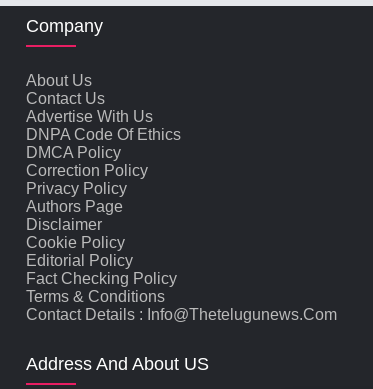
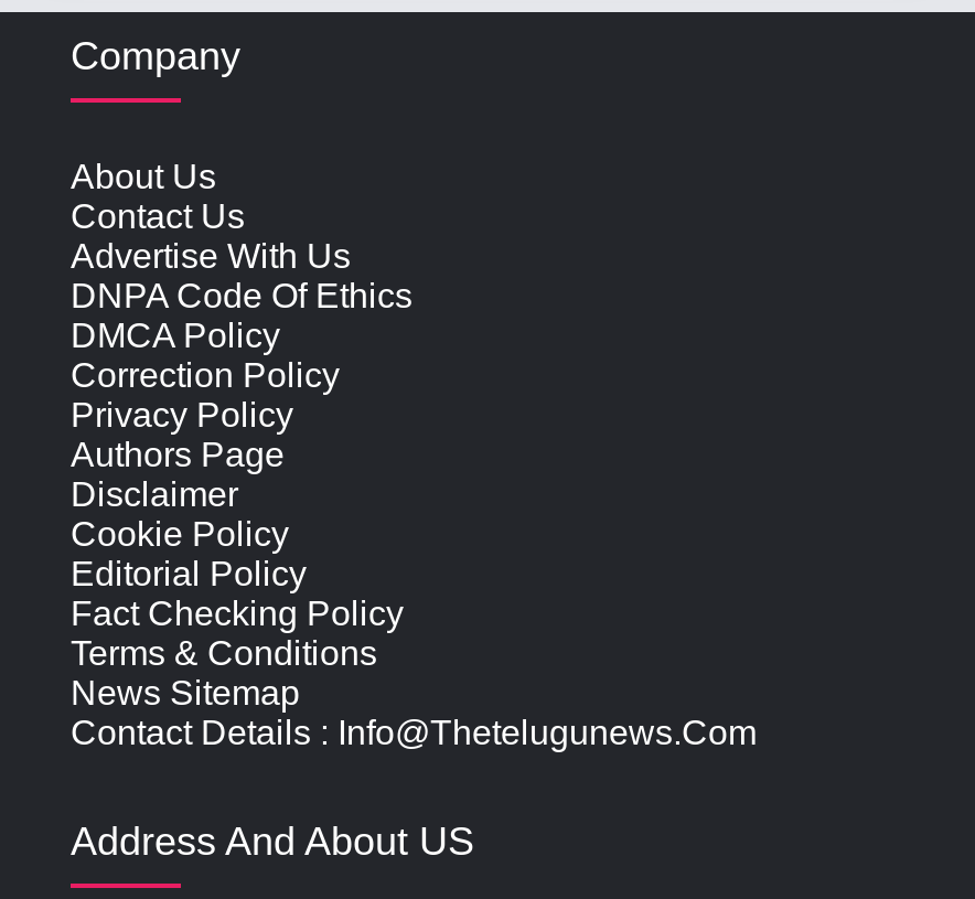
+ News Sitemap
